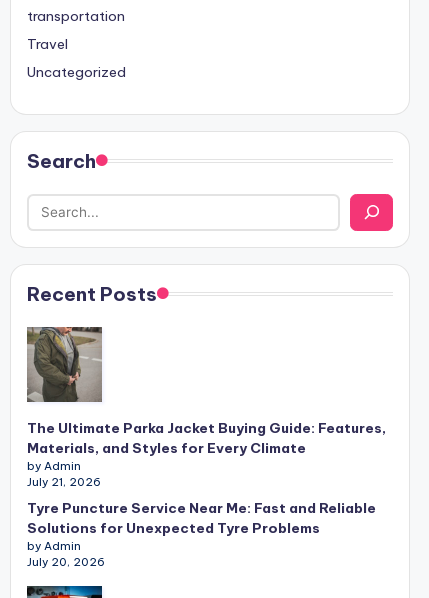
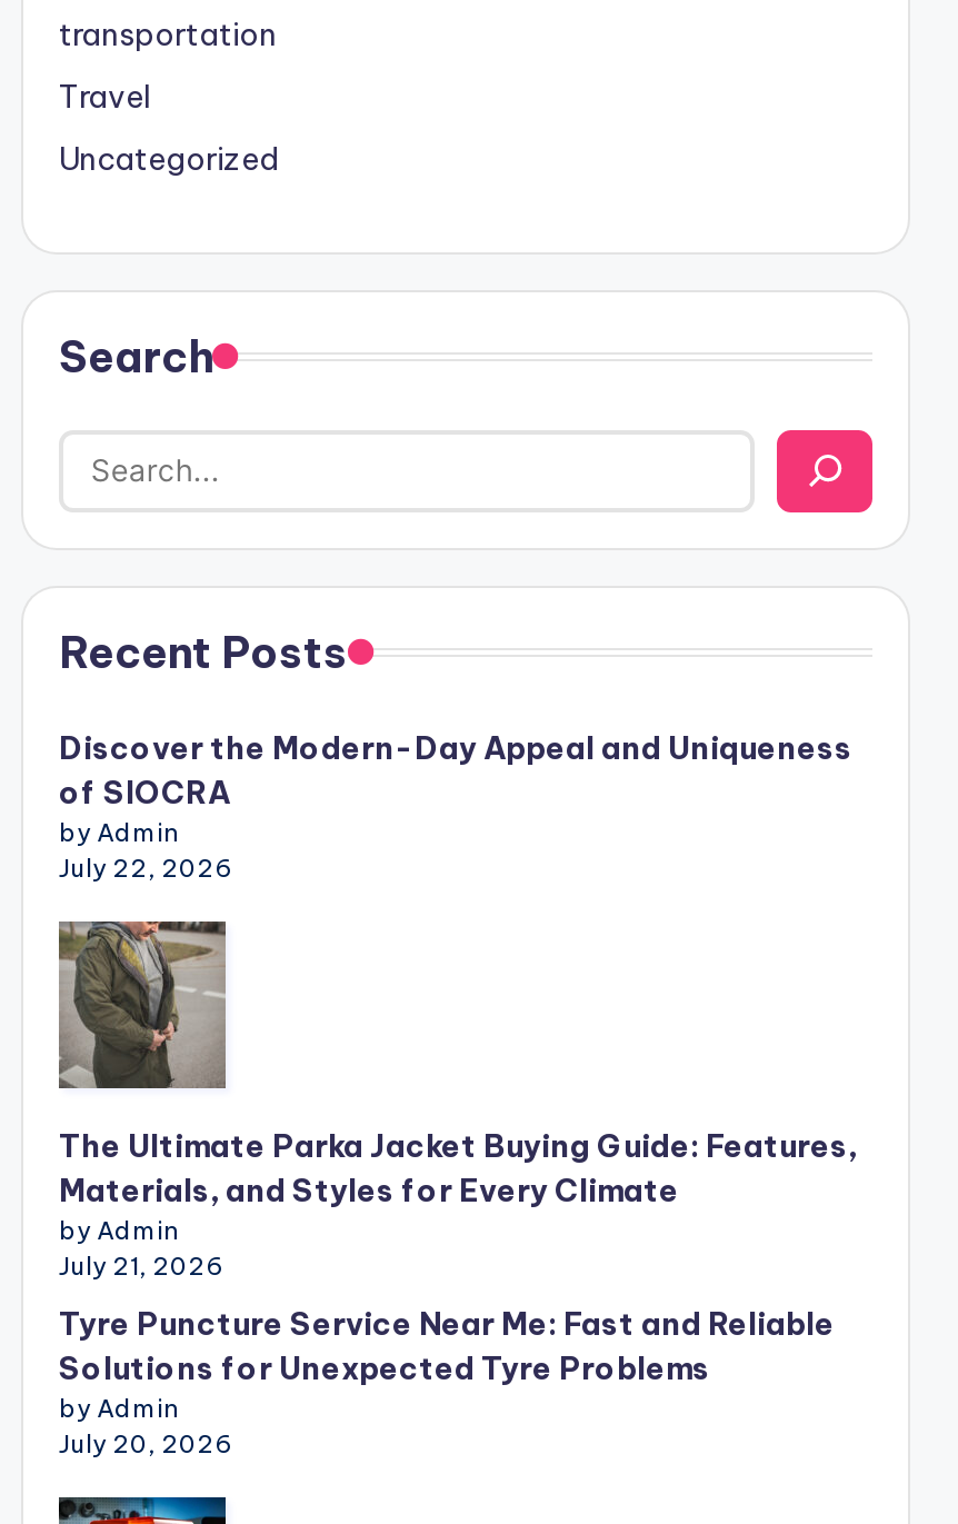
+ Discover the Modern-Day Appeal and Uniqueness
+ of SIOCRA
+ by Admin
+ July 22, 2026
